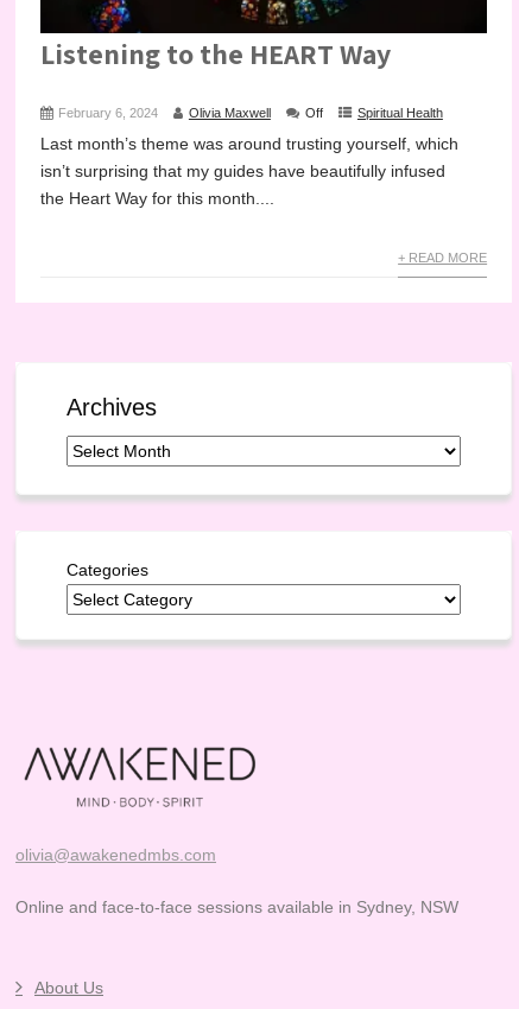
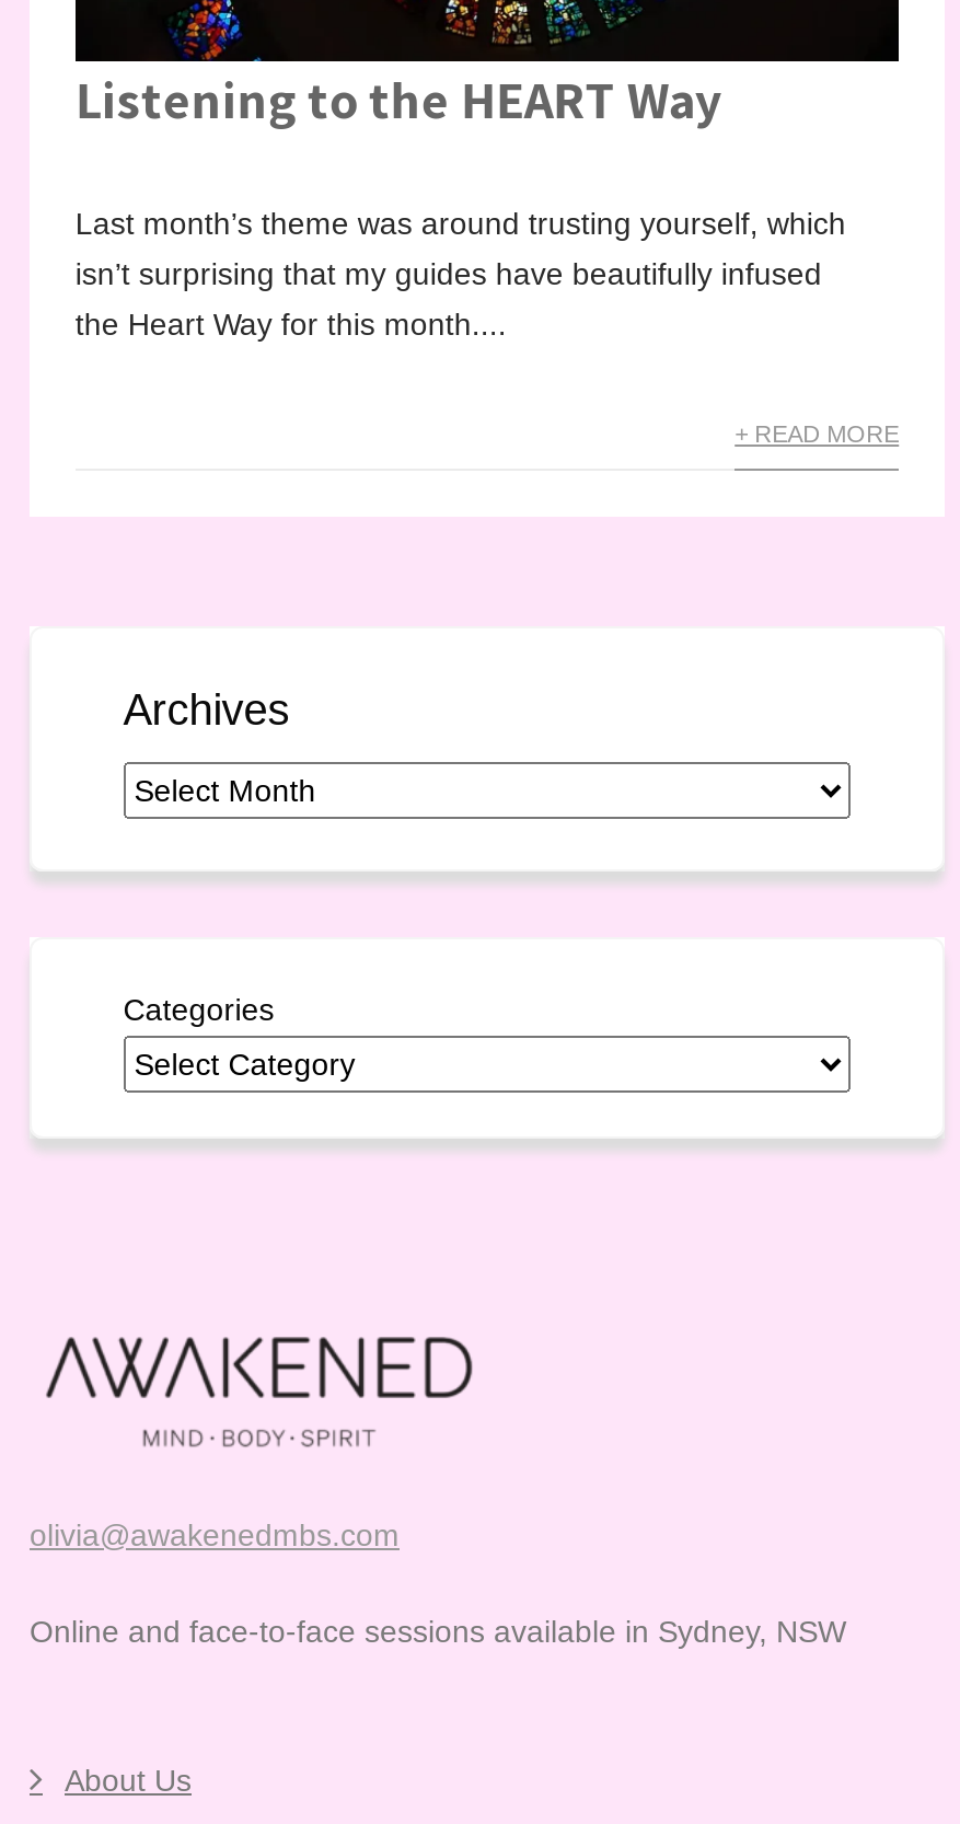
- February 6, 2024
- Olivia Maxwell
- Off
- Spiritual Health
